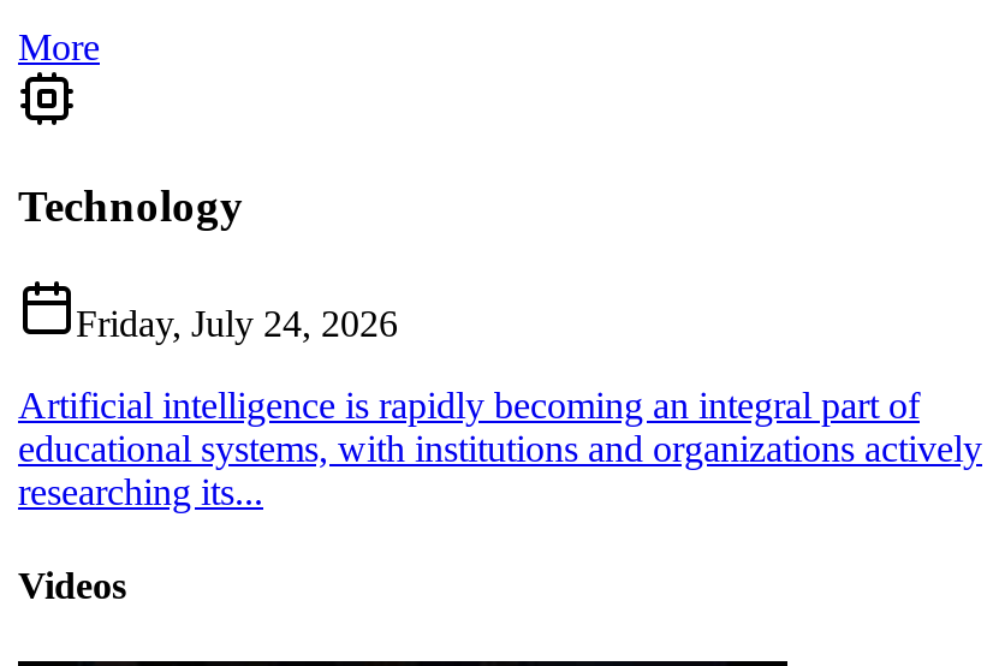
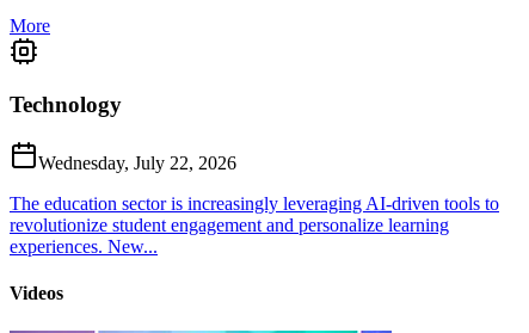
- Friday, July 24, 2026
+ Wednesday, July 22, 2026

- Artificial intelligence is rapidly becoming an integral part of
- educational systems, with institutions and organizations actively
- researching its...
+ The education sector is increasingly leveraging AI-driven tools to
+ revolutionize student engagement and personalize learning
+ experiences. New...
